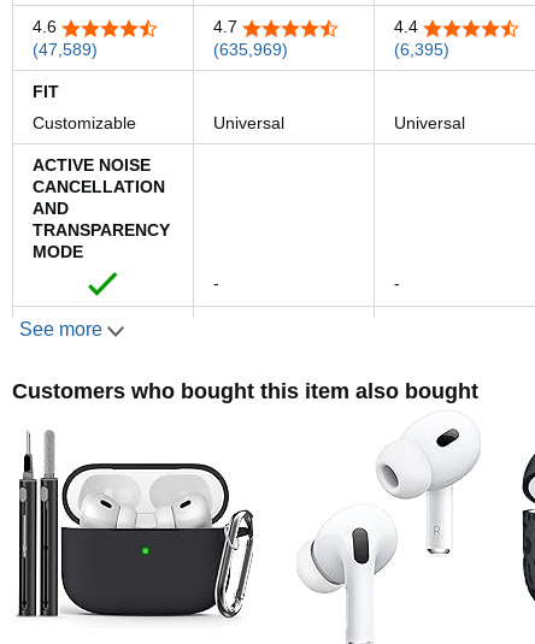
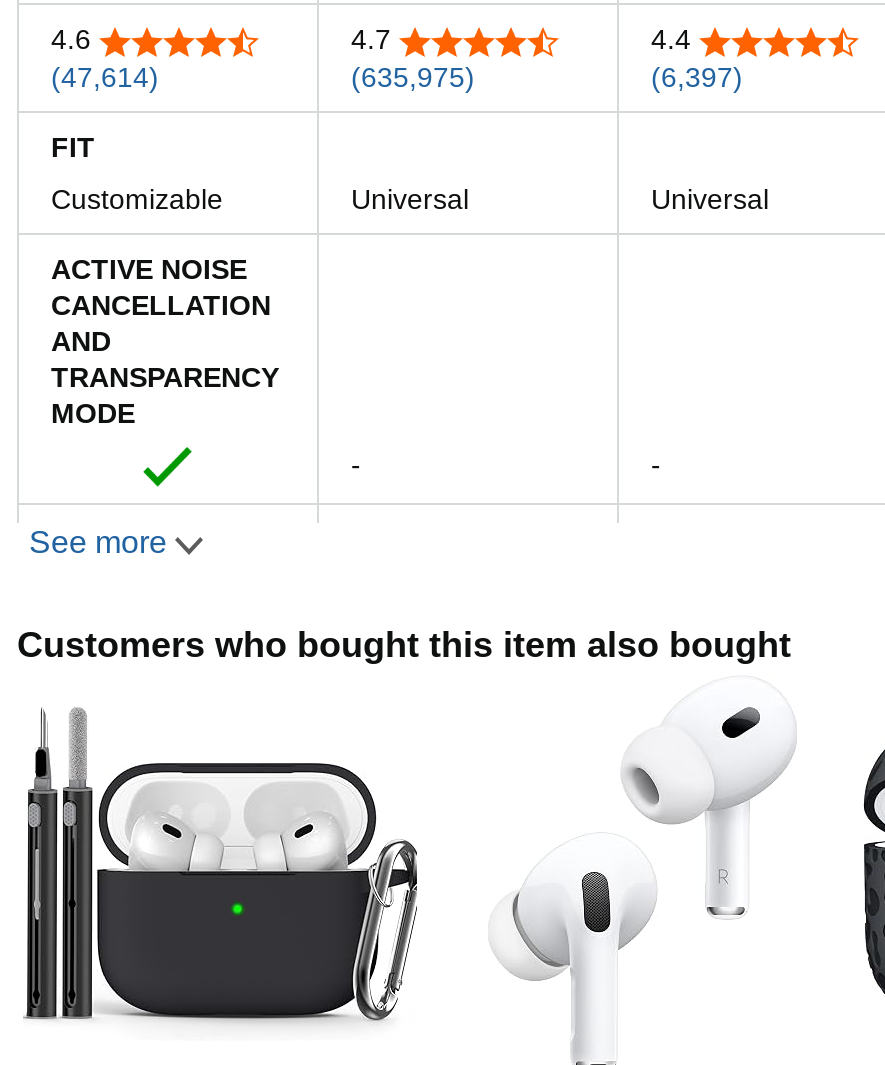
- (47,589)
+ (47,614)

- (635,969)
+ (635,975)

- (6,395)
+ (6,397)
